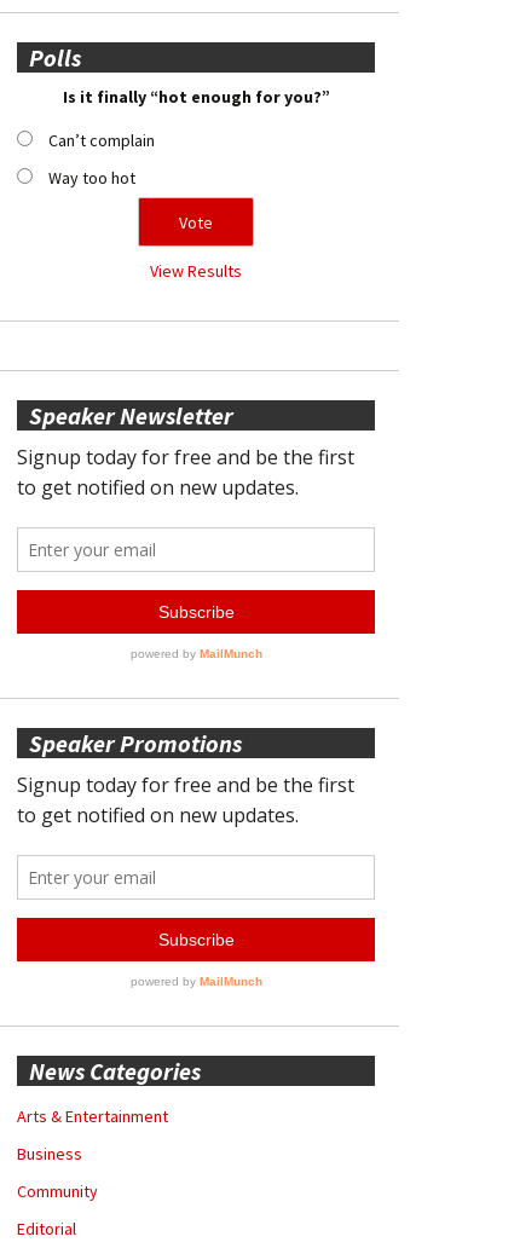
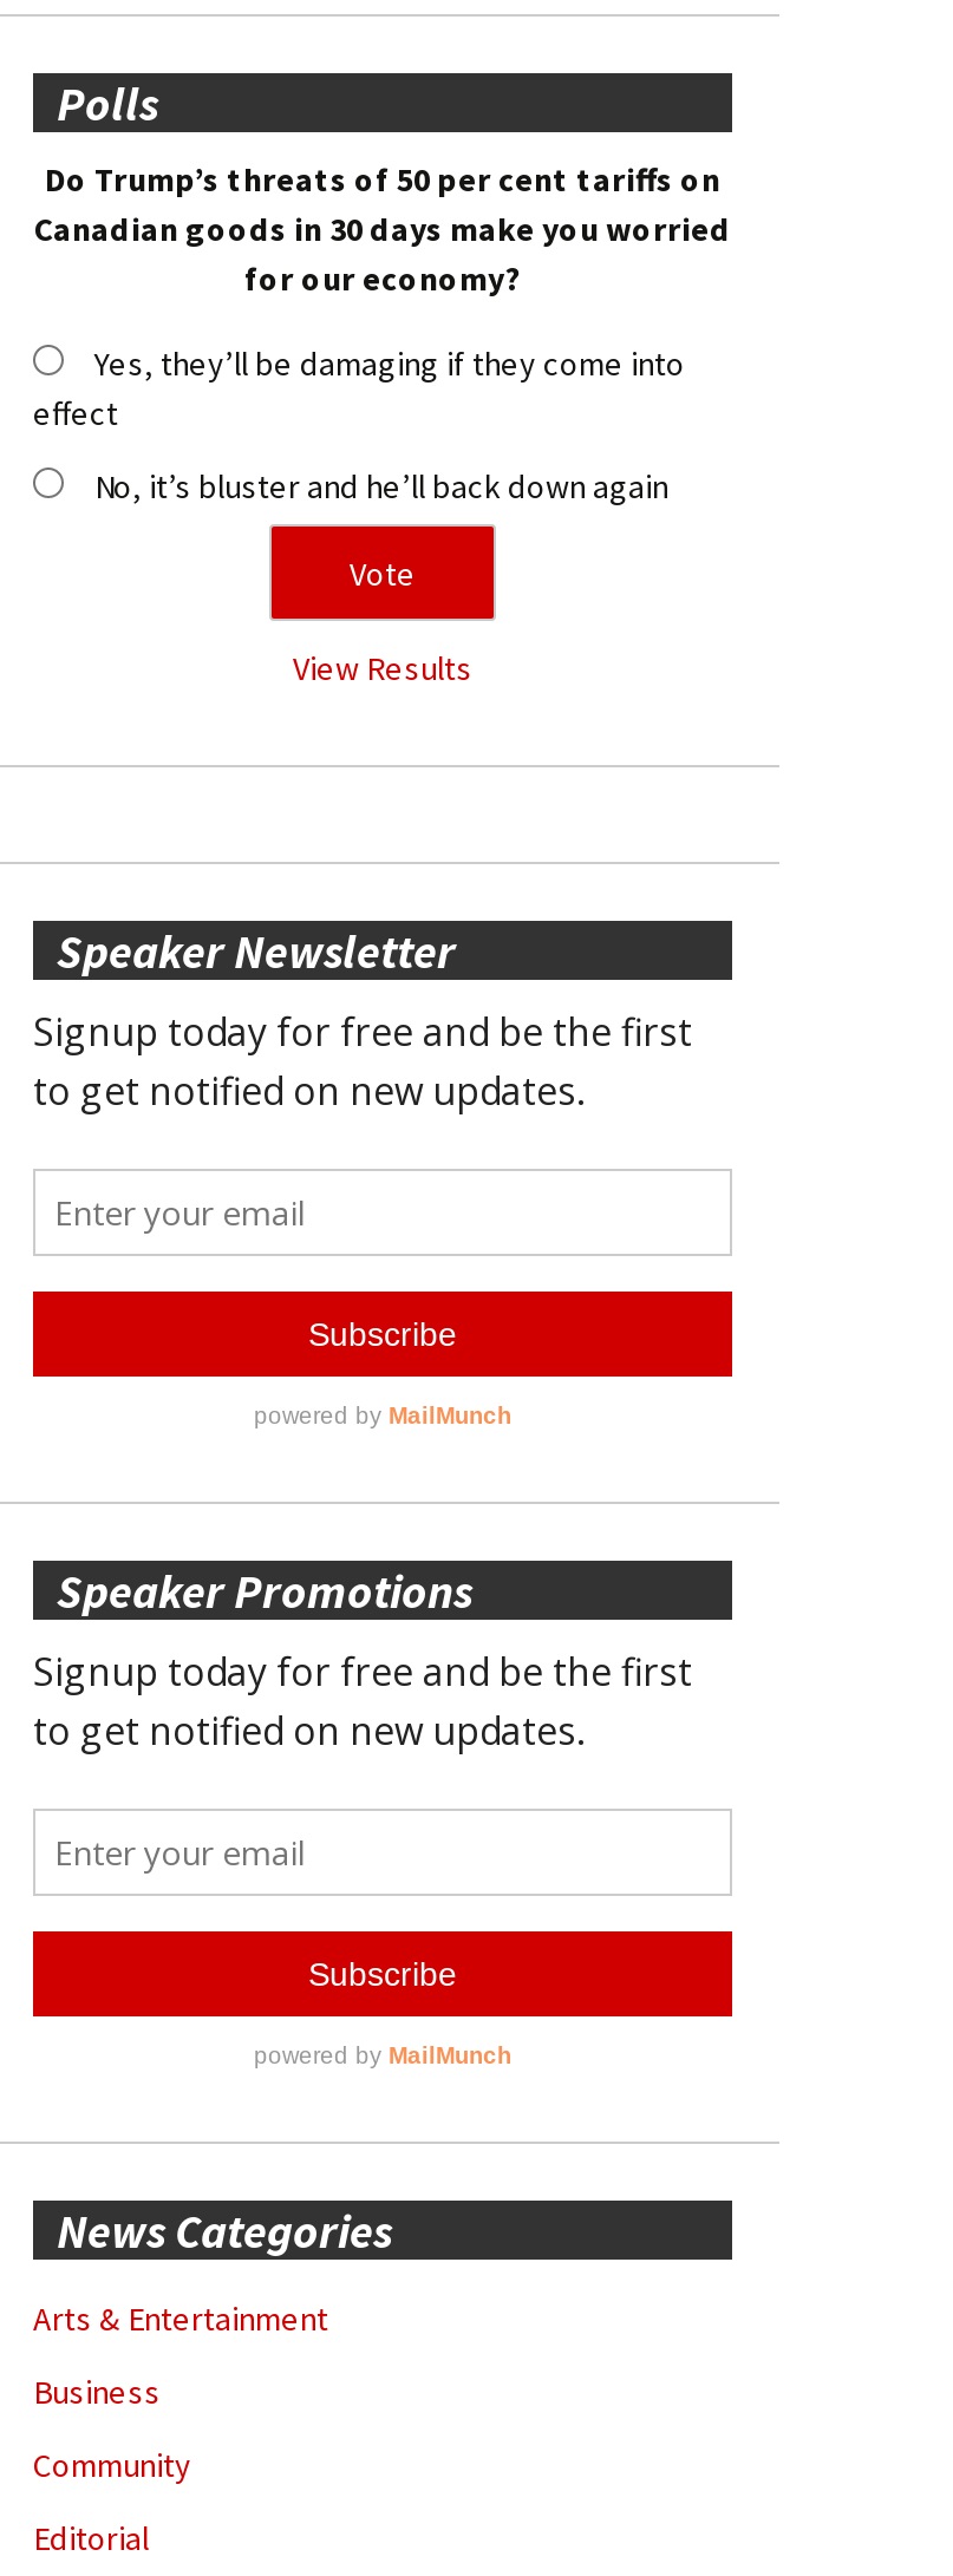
- Is it finally “hot enough for you?”
+ Do Trump’s threats of 50 per cent tariffs on
+ Canadian goods in 30 days make you worried
+ for our economy?

- Can’t complain
+ Yes, they’ll be damaging if they come into
+ effect

- Way too hot
+ No, it’s bluster and he’ll back down again
